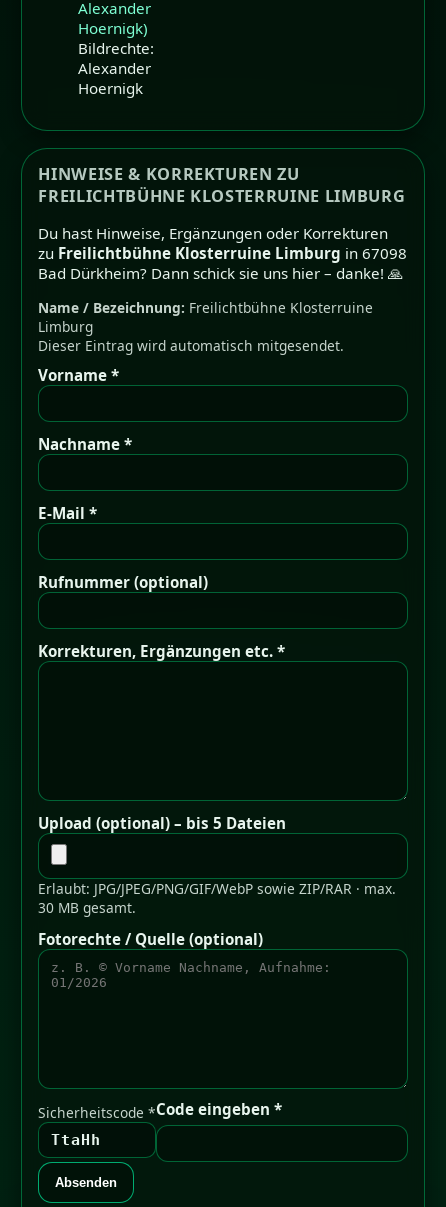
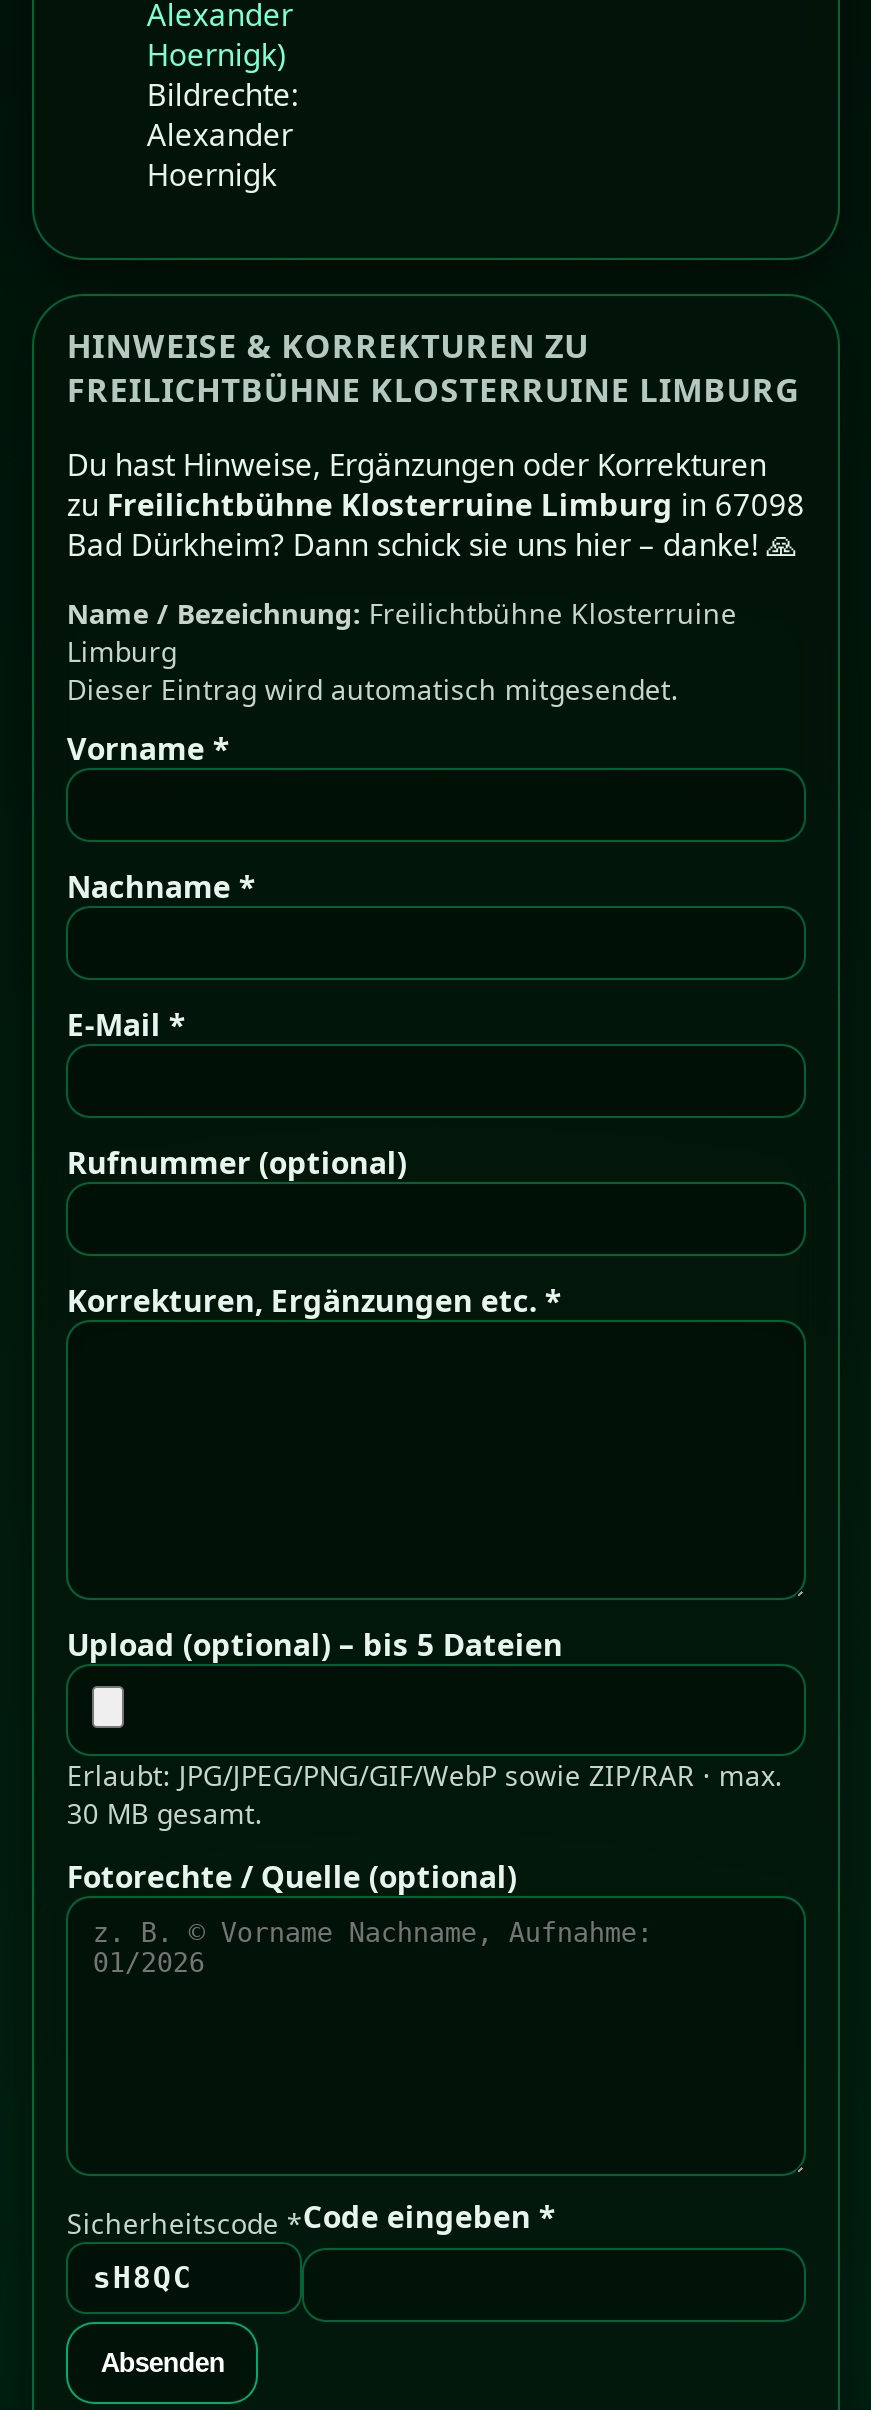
- TtaHh
+ sH8QC
